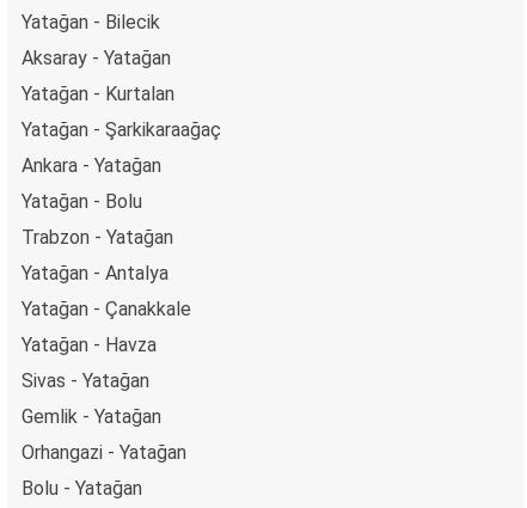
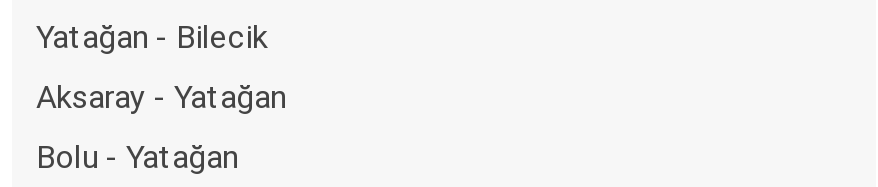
- Yatağan - Kurtalan
- Yatağan - Şarkikaraağaç
- Ankara - Yatağan
- Yatağan - Bolu
- Trabzon - Yatağan
- Yatağan - Antalya
- Yatağan - Çanakkale
- Yatağan - Havza
- Sivas - Yatağan
- Gemlik - Yatağan
- Orhangazi - Yatağan
